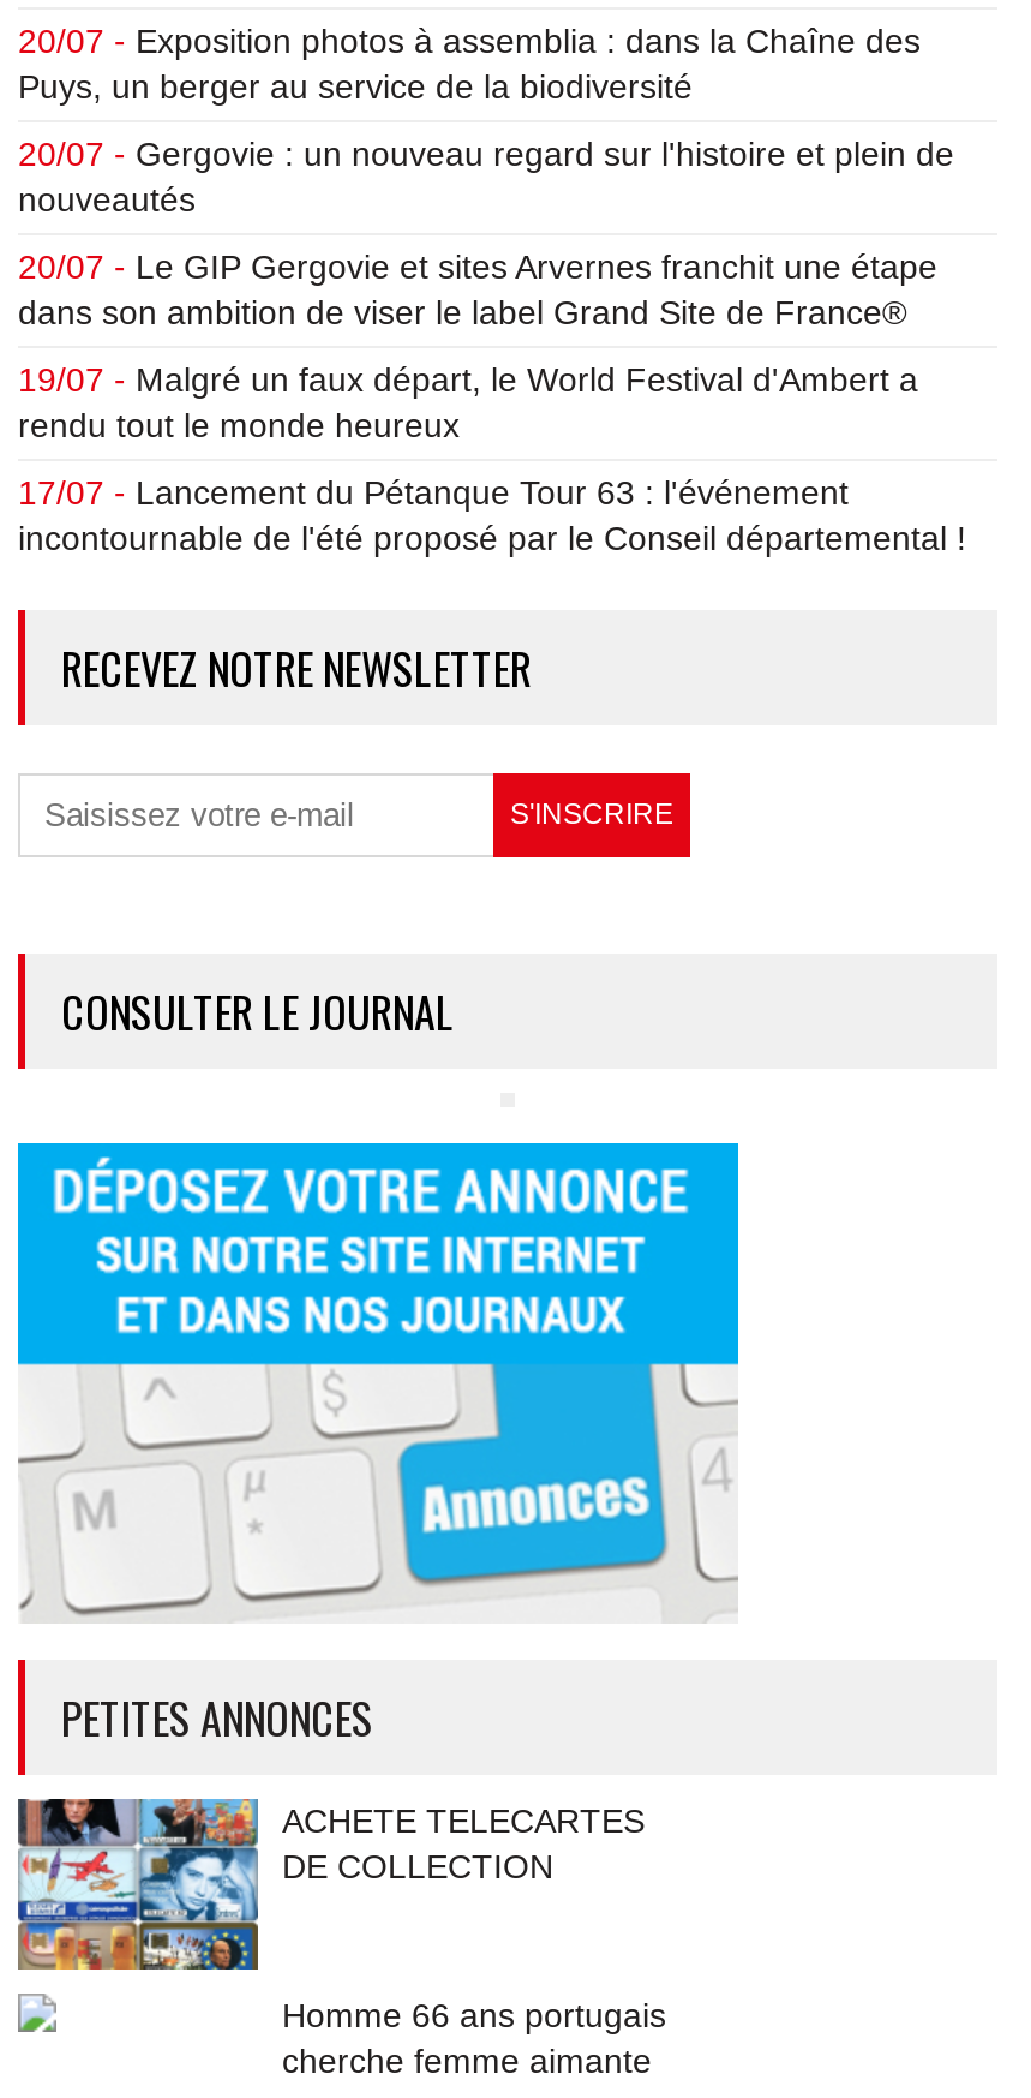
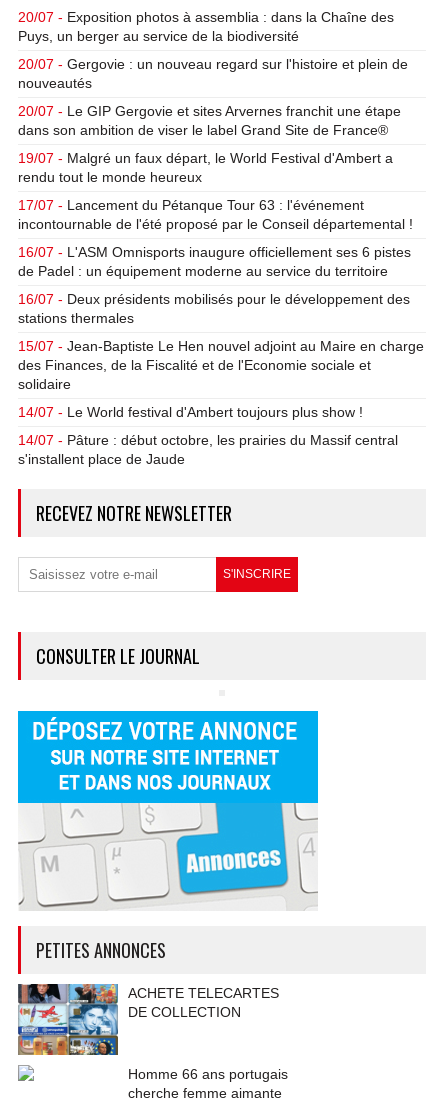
+ 16/07 - L'ASM Omnisports inaugure officiellement ses 6 pistes
+ de Padel : un équipement moderne au service du territoire
+ 16/07 - Deux présidents mobilisés pour le développement des
+ stations thermales
+ 15/07 - Jean-Baptiste Le Hen nouvel adjoint au Maire en charge
+ des Finances, de la Fiscalité et de l'Economie sociale et
+ solidaire
+ 14/07 - Le World festival d'Ambert toujours plus show !
+ 14/07 - Pâture : début octobre, les prairies du Massif central
+ s'installent place de Jaude
